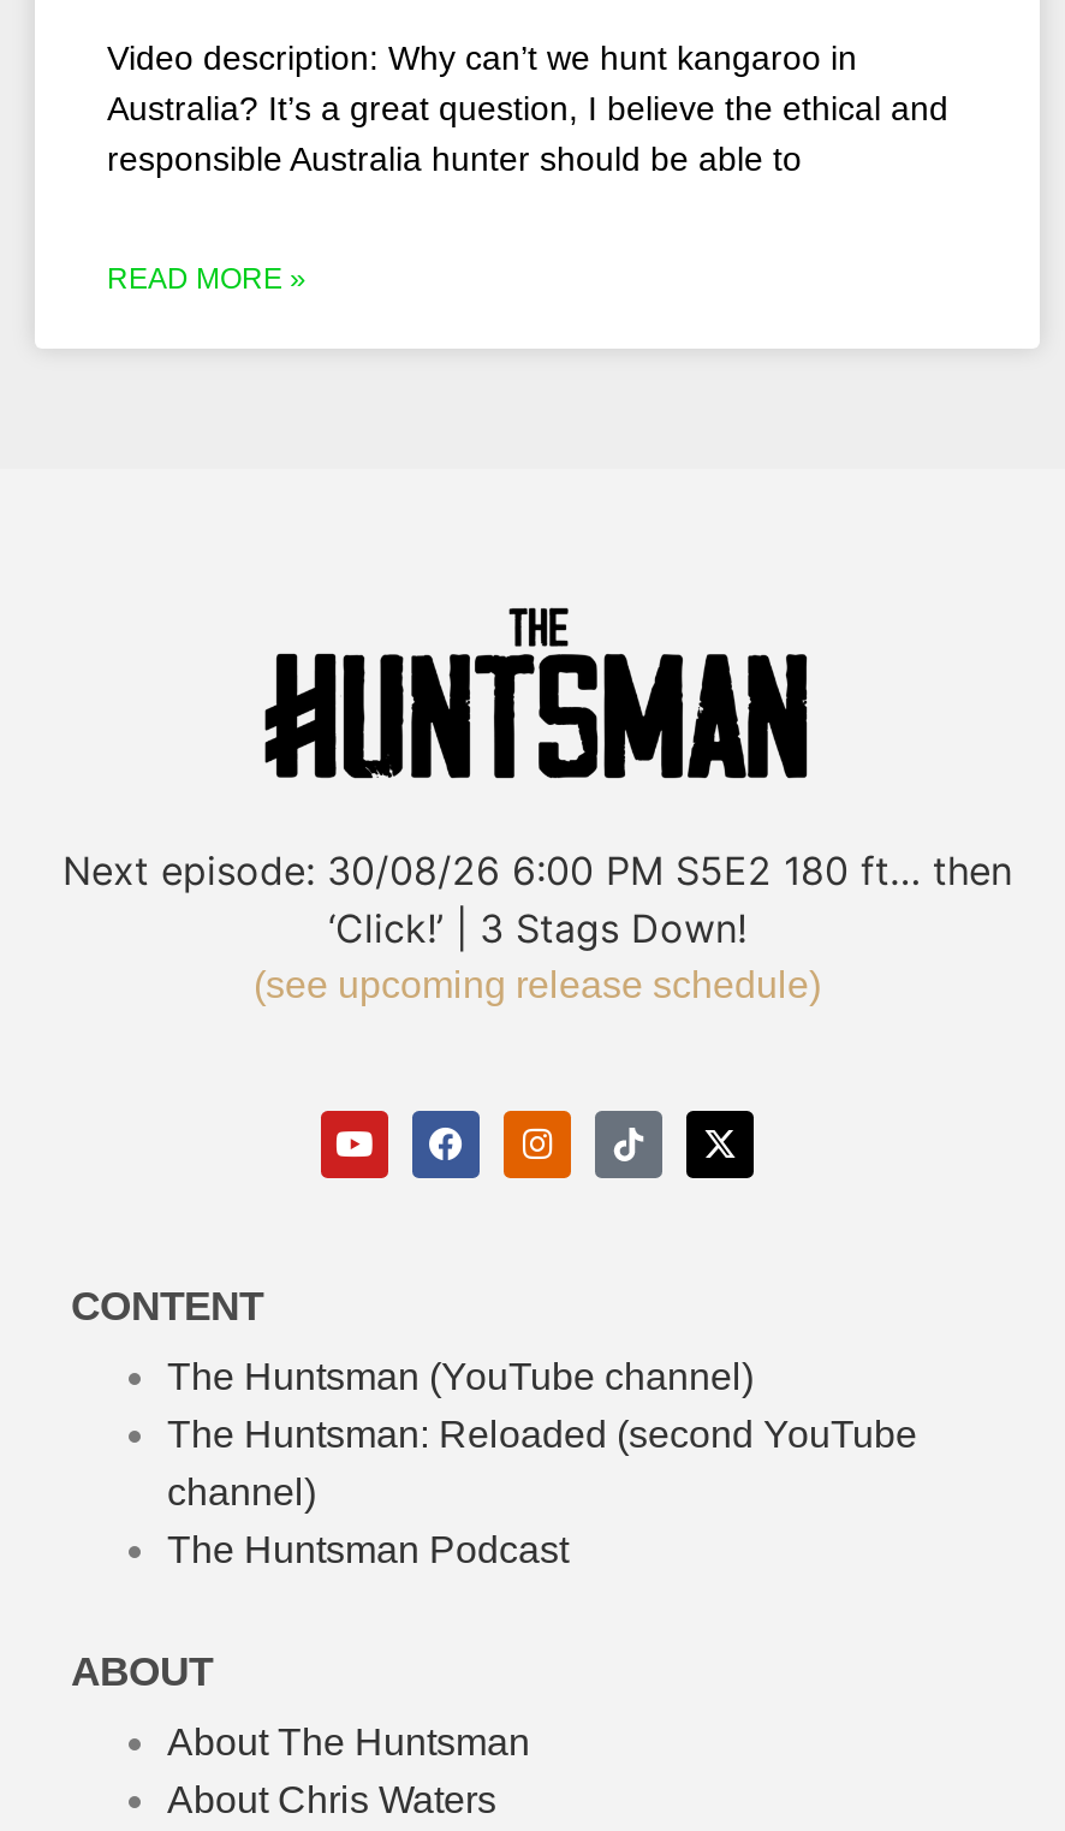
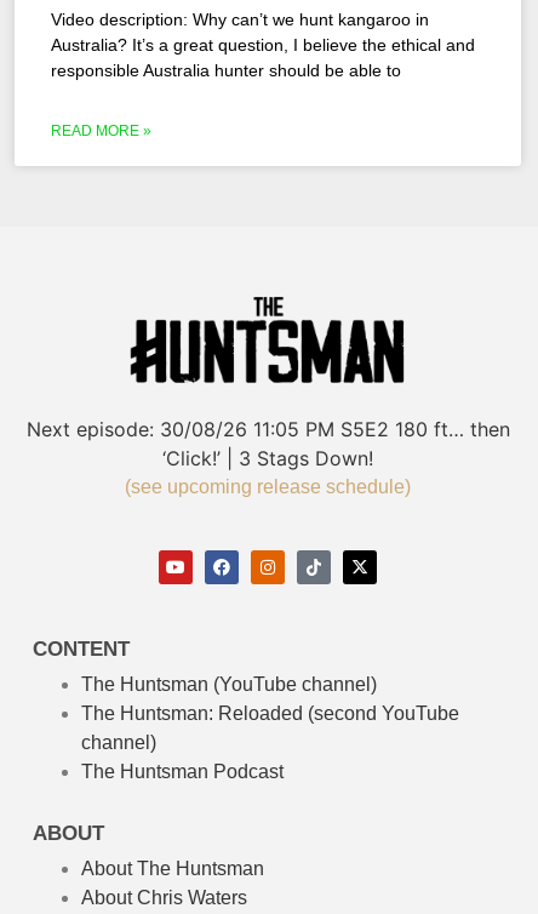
- Next episode: 30/08/26 6:00 PM S5E2 180 ft… then
+ Next episode: 30/08/26 11:05 PM S5E2 180 ft… then
